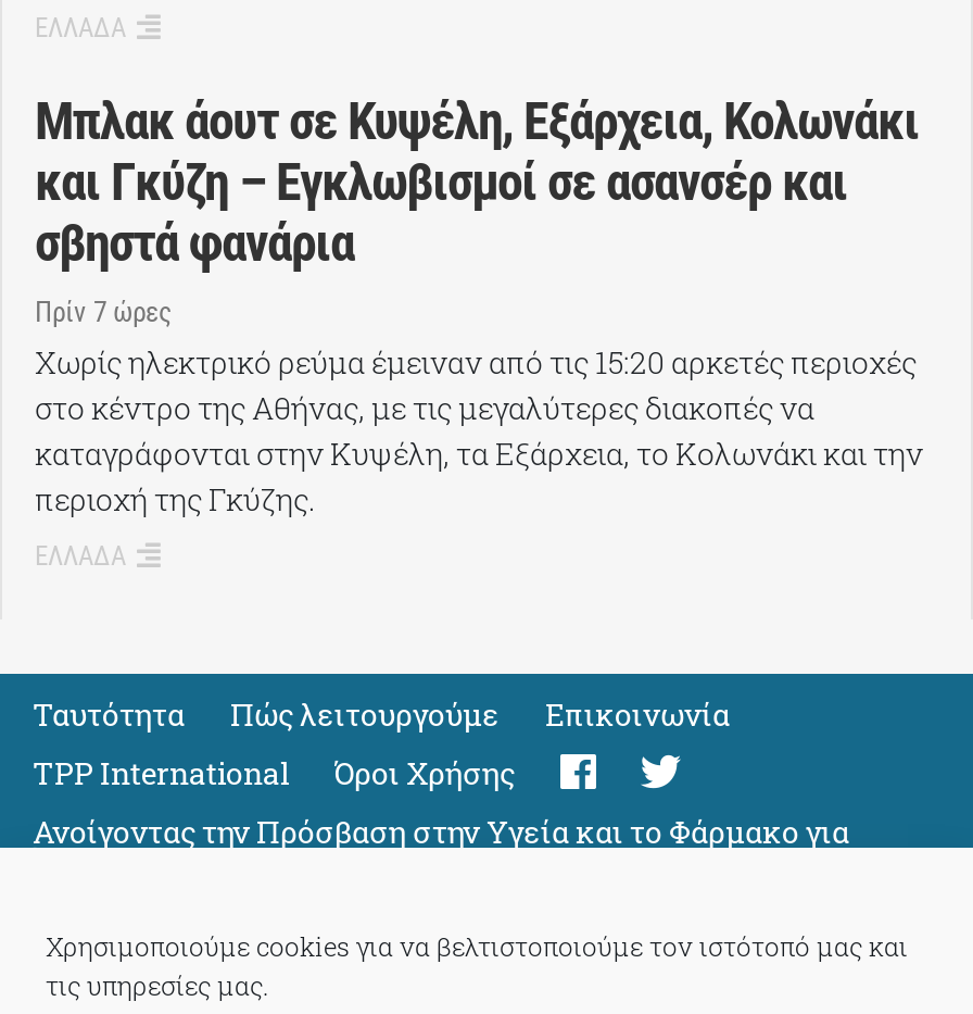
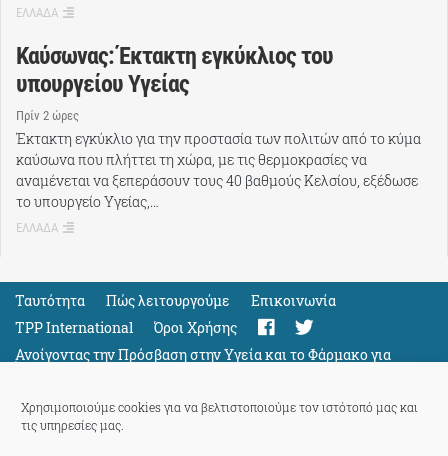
- Μπλακ άουτ σε Κυψέλη, Εξάρχεια, Κολωνάκι
- και Γκύζη – Εγκλωβισμοί σε ασανσέρ και
- σβηστά φανάρια
- Πρίν 7 ώρες
- Χωρίς ηλεκτρικό ρεύμα έμειναν από τις 15:20 αρκετές περιοχές
- στο κέντρο της Αθήνας, με τις μεγαλύτερες διακοπές να
- καταγράφονται στην Κυψέλη, τα Εξάρχεια, το Κολωνάκι και την
- περιοχή της Γκύζης.
+ Καύσωνας: Έκτακτη εγκύκλιος του
+ υπουργείου Υγείας
+ Πρίν 2 ώρες
+ Έκτακτη εγκύκλιο για την προστασία των πολιτών από το κύμα
+ καύσωνα που πλήττει τη χώρα, με τις θερμοκρασίες να
+ αναμένεται να ξεπεράσουν τους 40 βαθμούς Κελσίου, εξέδωσε
+ το υπουργείο Υγείας,…
